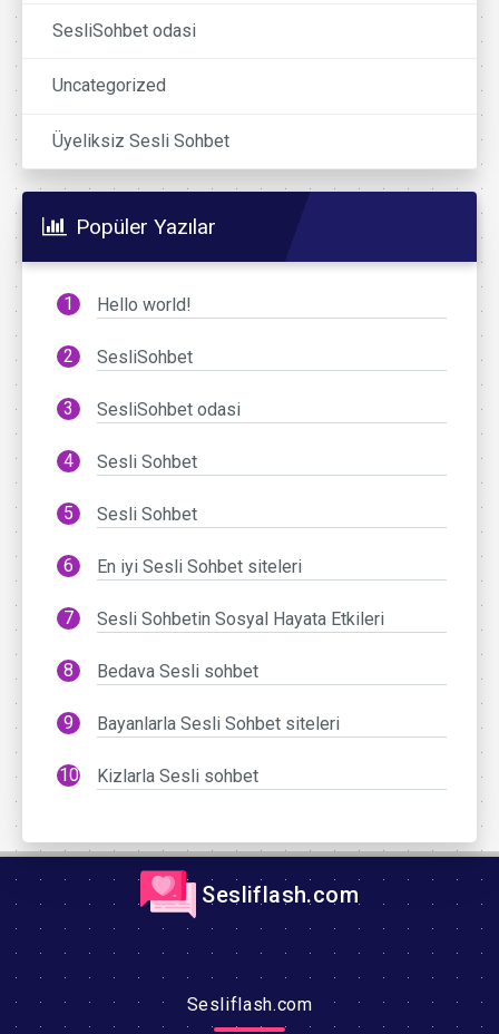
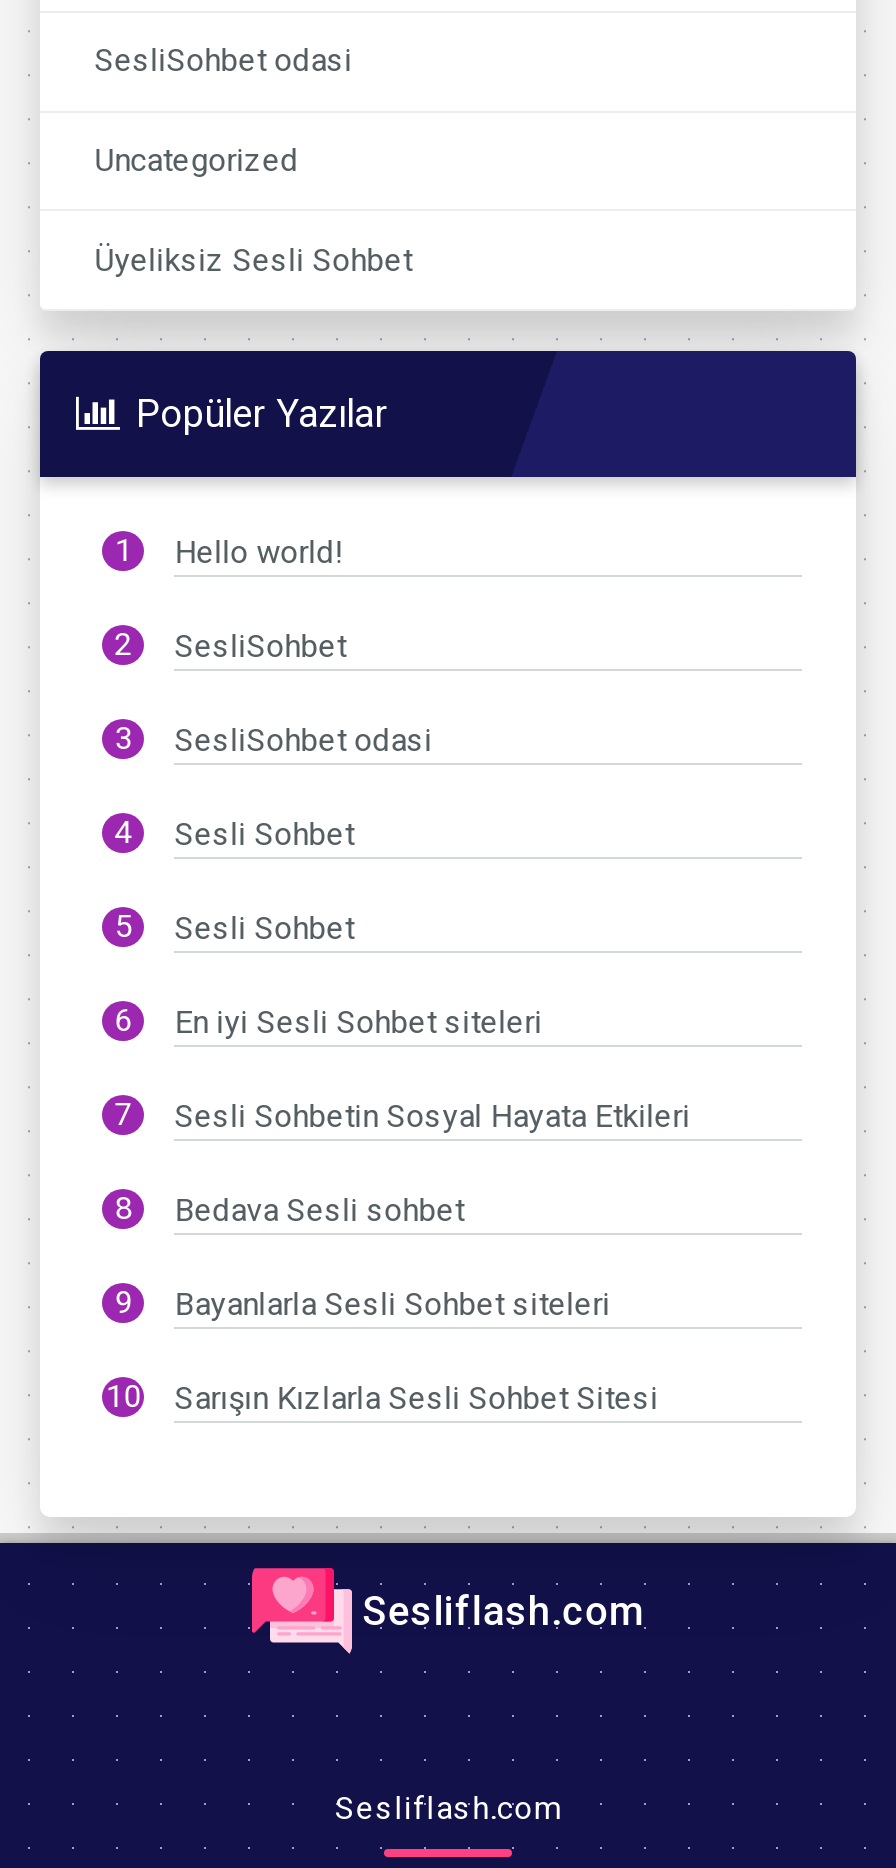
- Kizlarla Sesli sohbet
+ Sarışın Kızlarla Sesli Sohbet Sitesi
